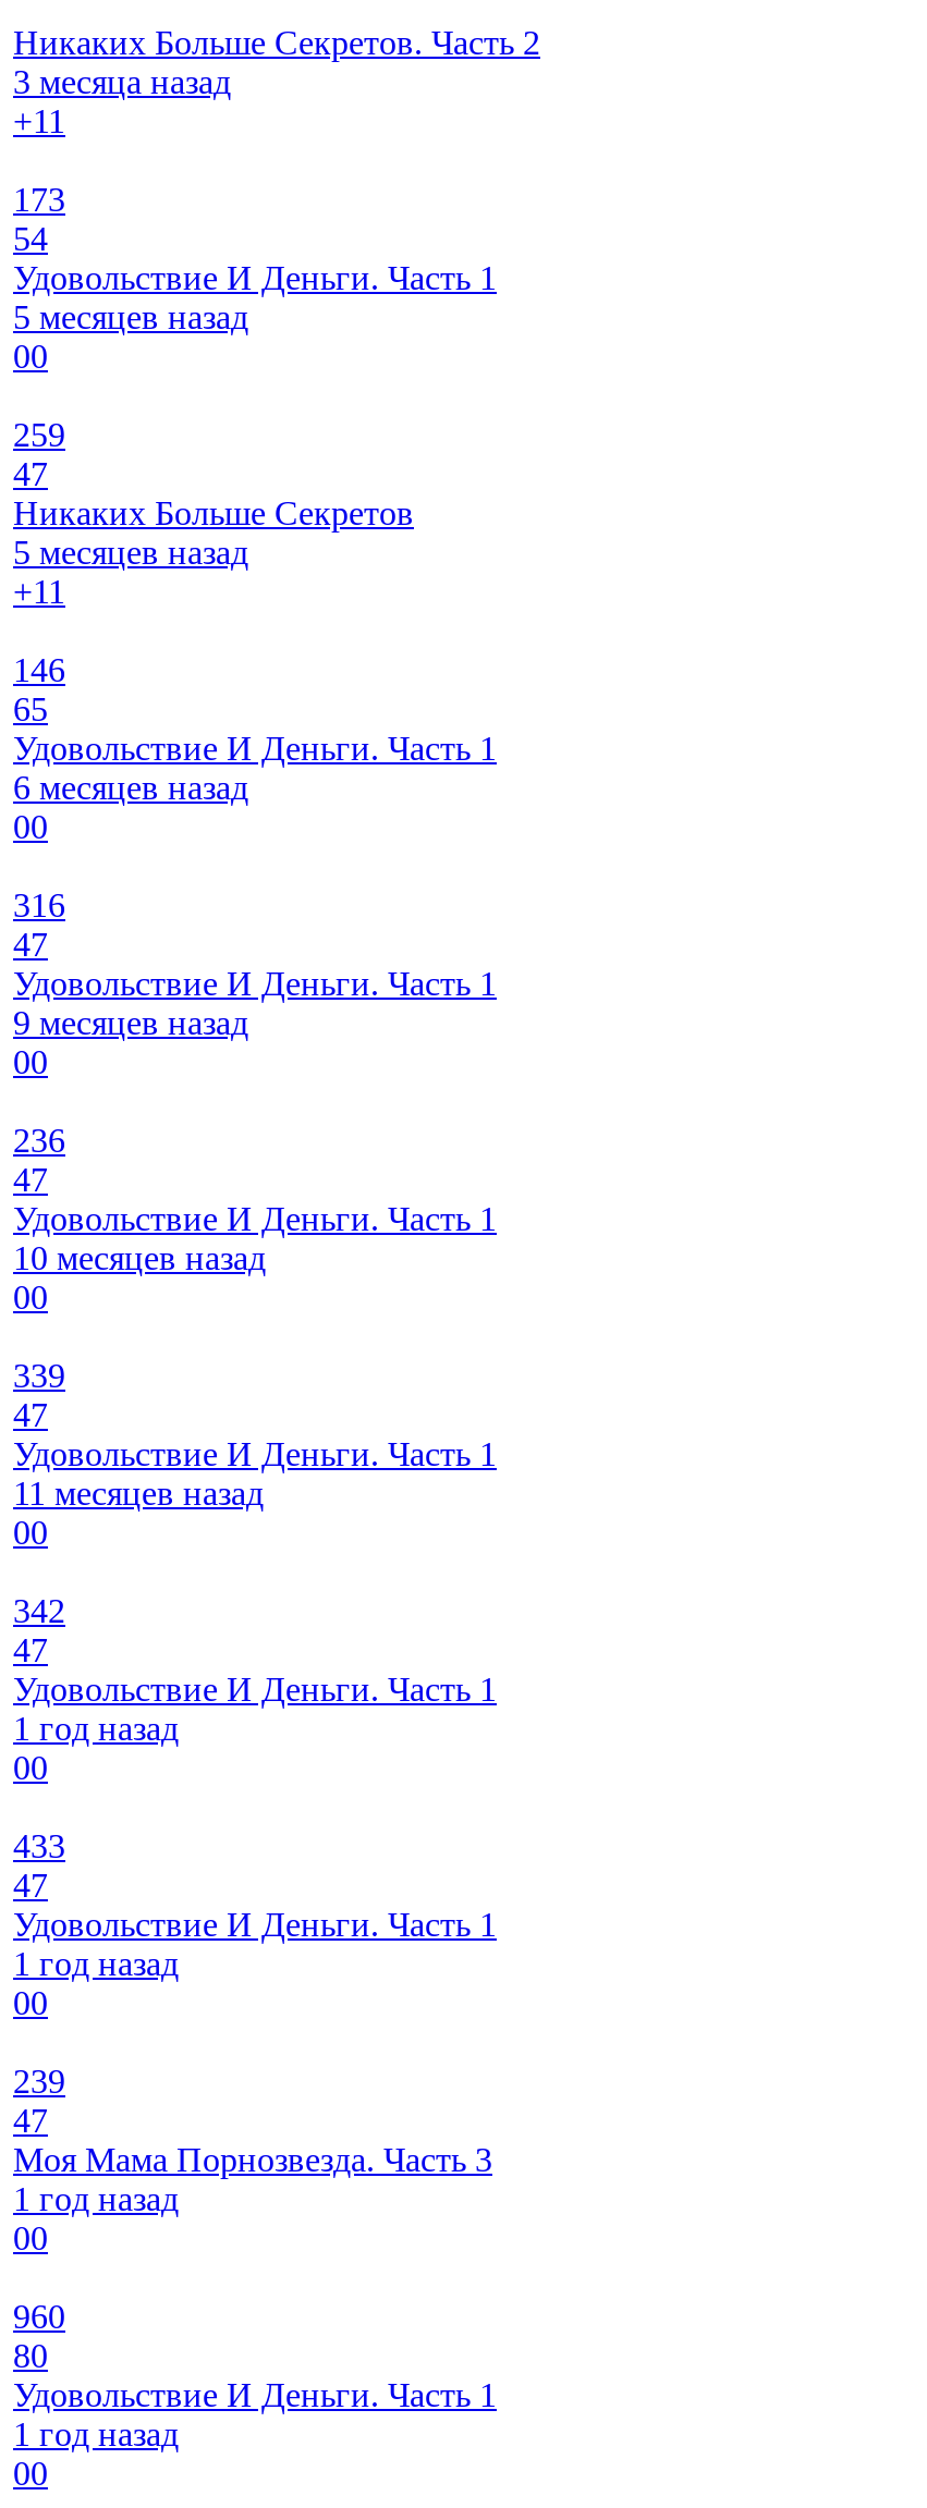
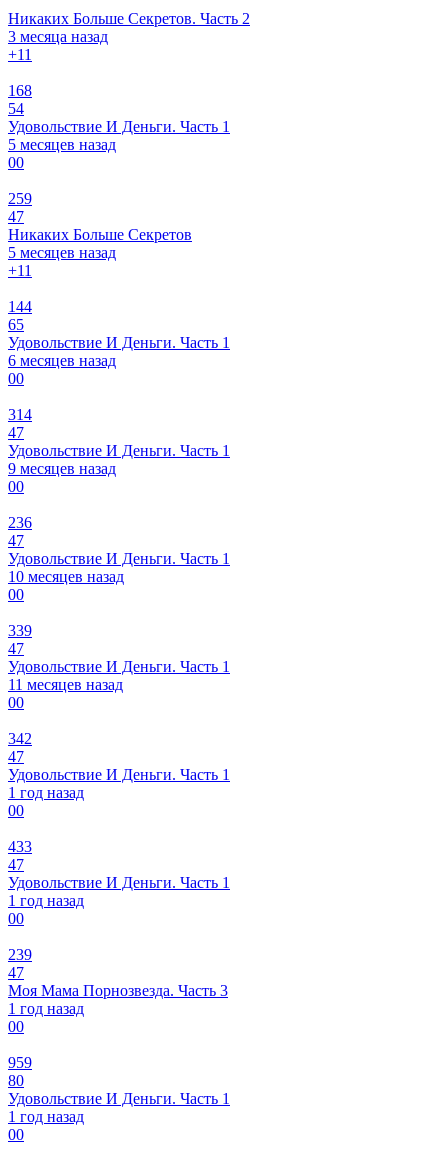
- 173
+ 168

- 146
+ 144

- 316
+ 314

- 960
+ 959
